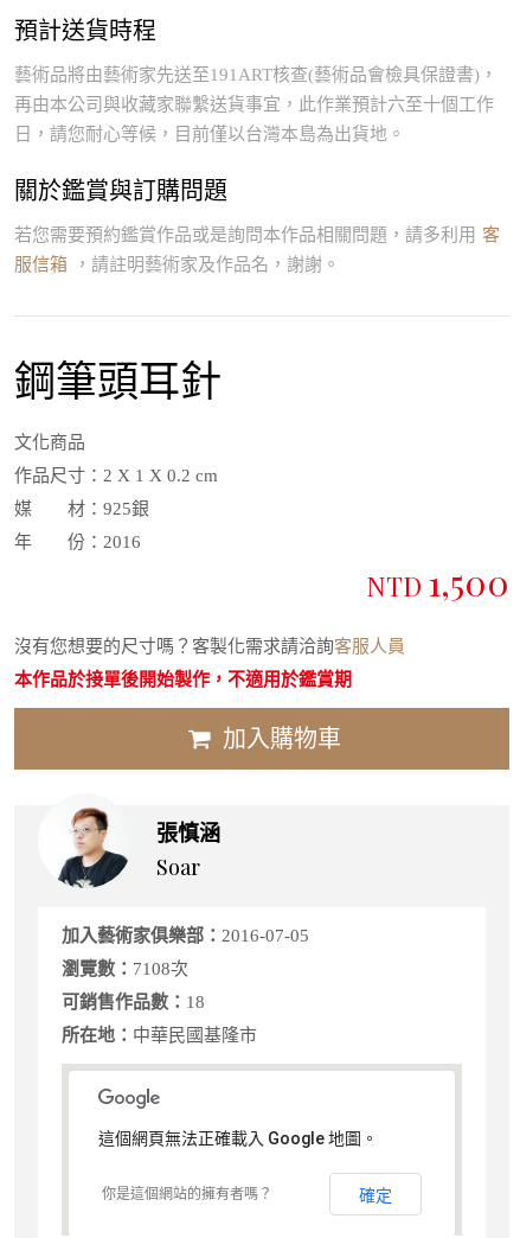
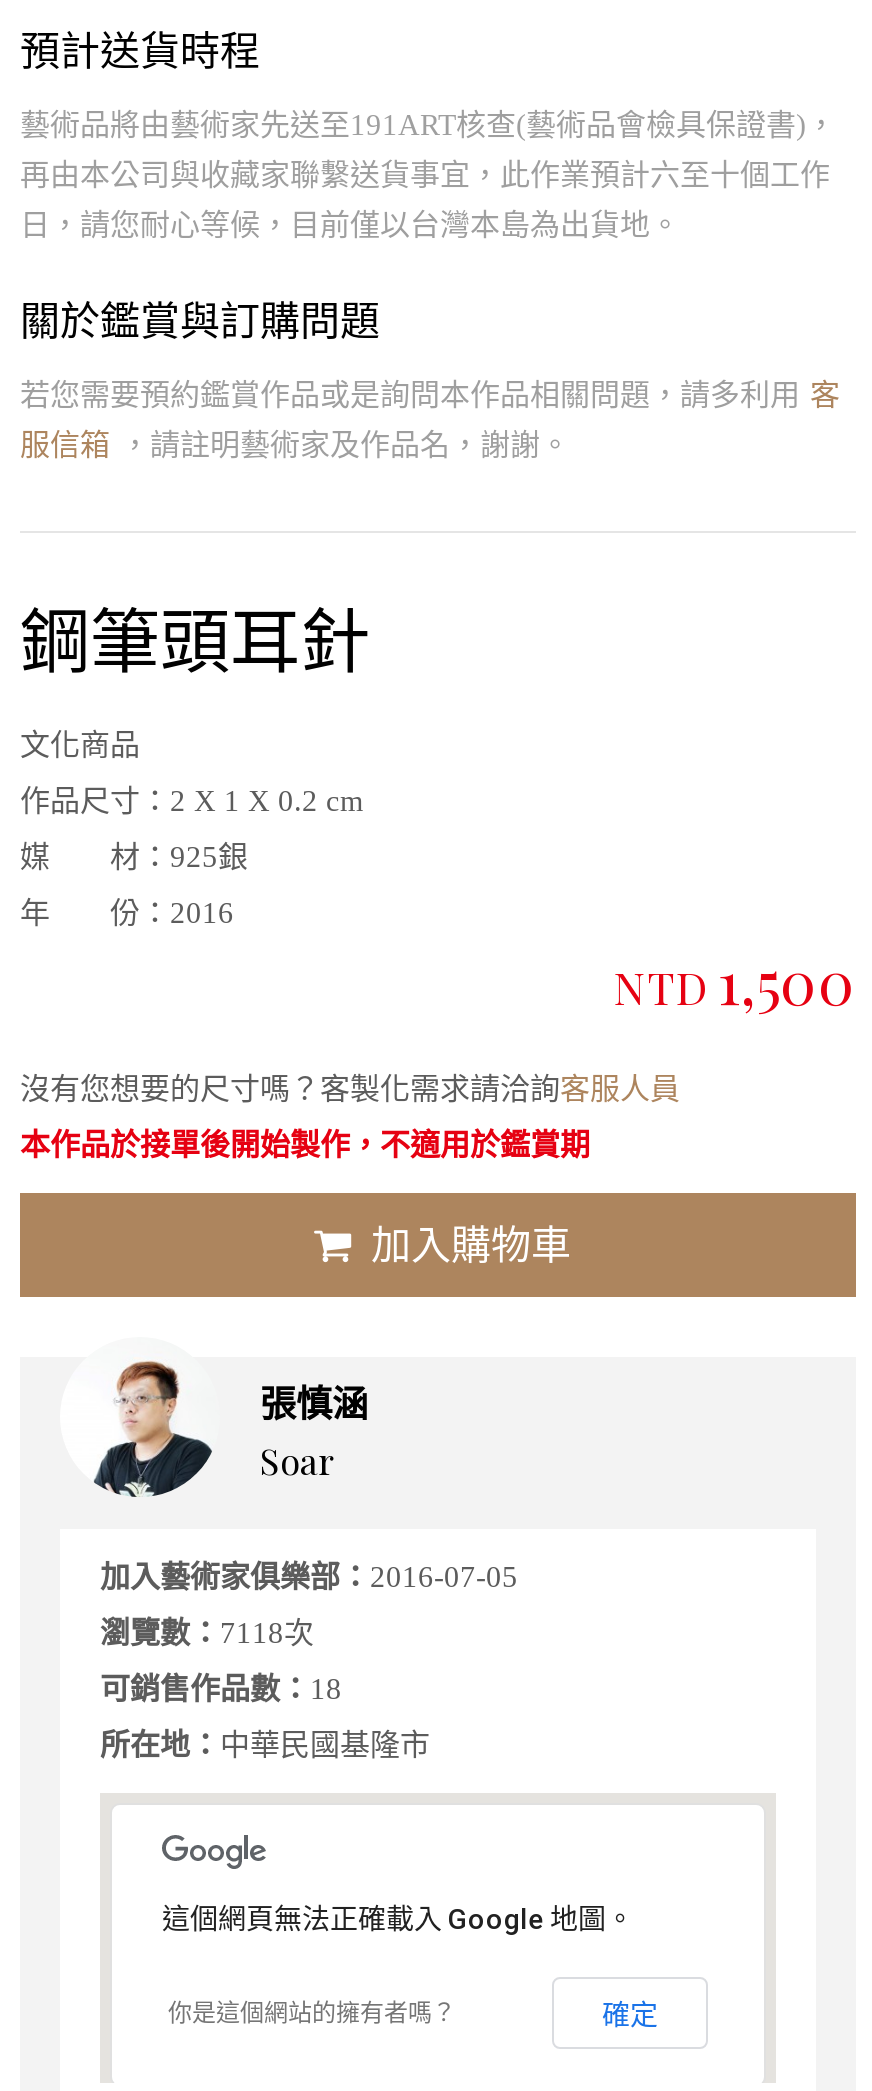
- 瀏覽數：7108次
+ 瀏覽數：7118次
